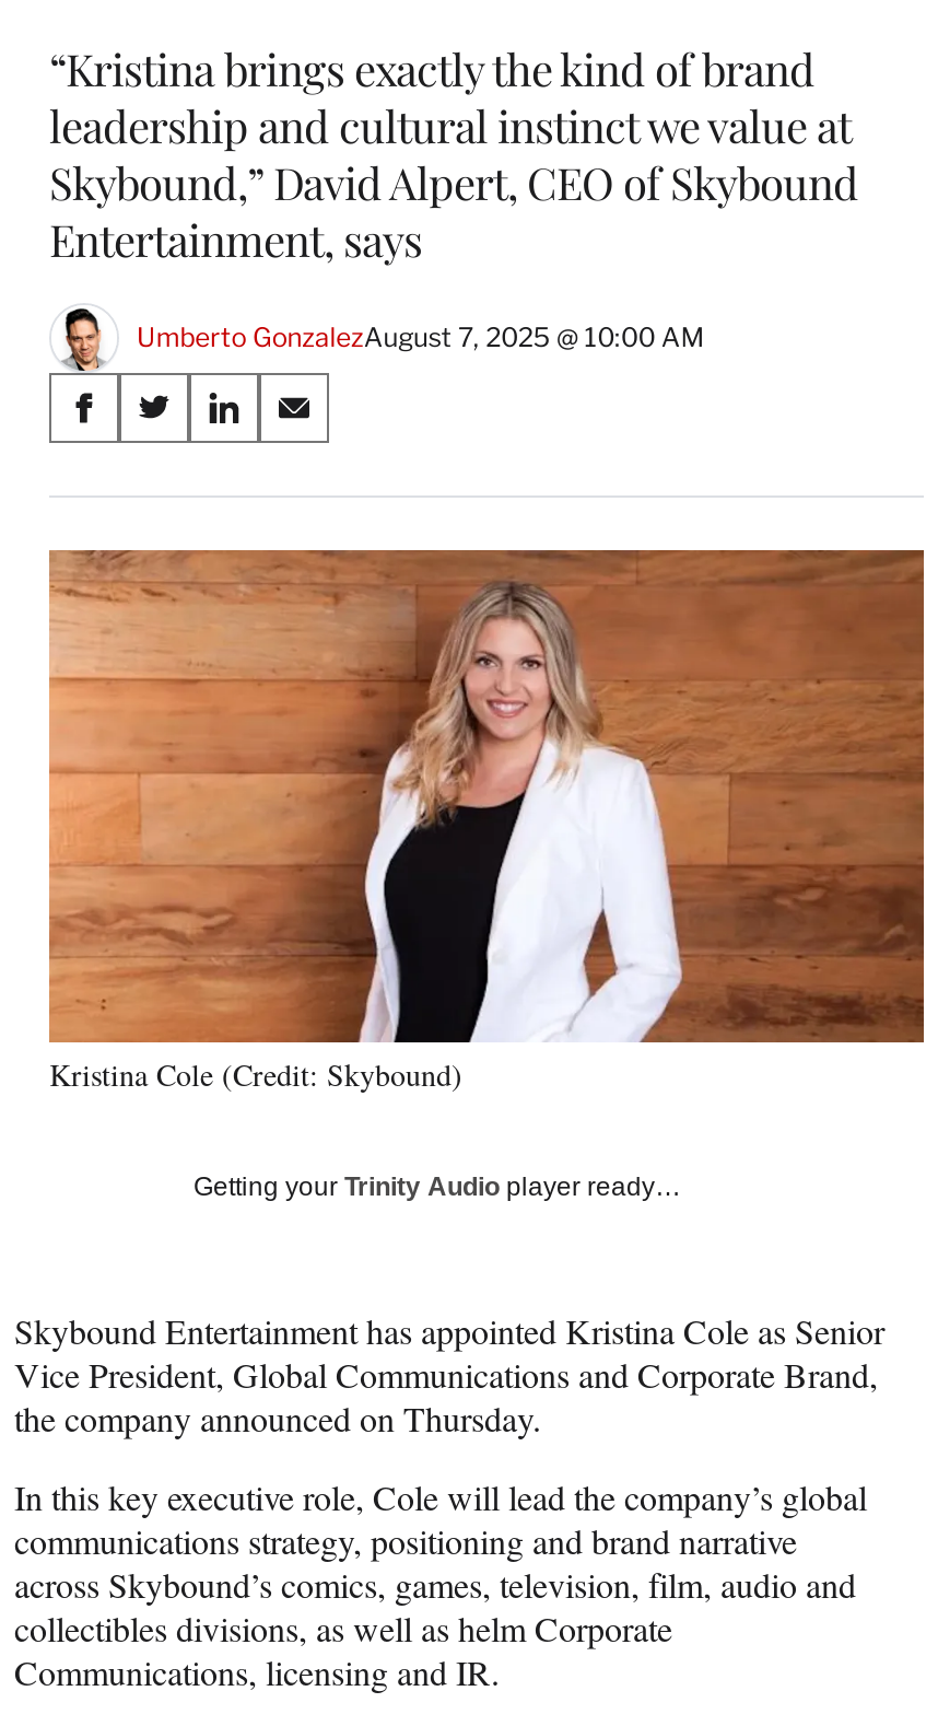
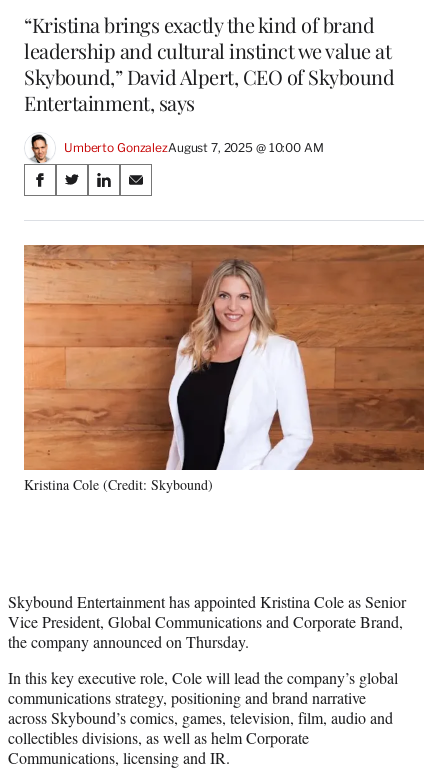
- Getting your Trinity Audio player ready…
